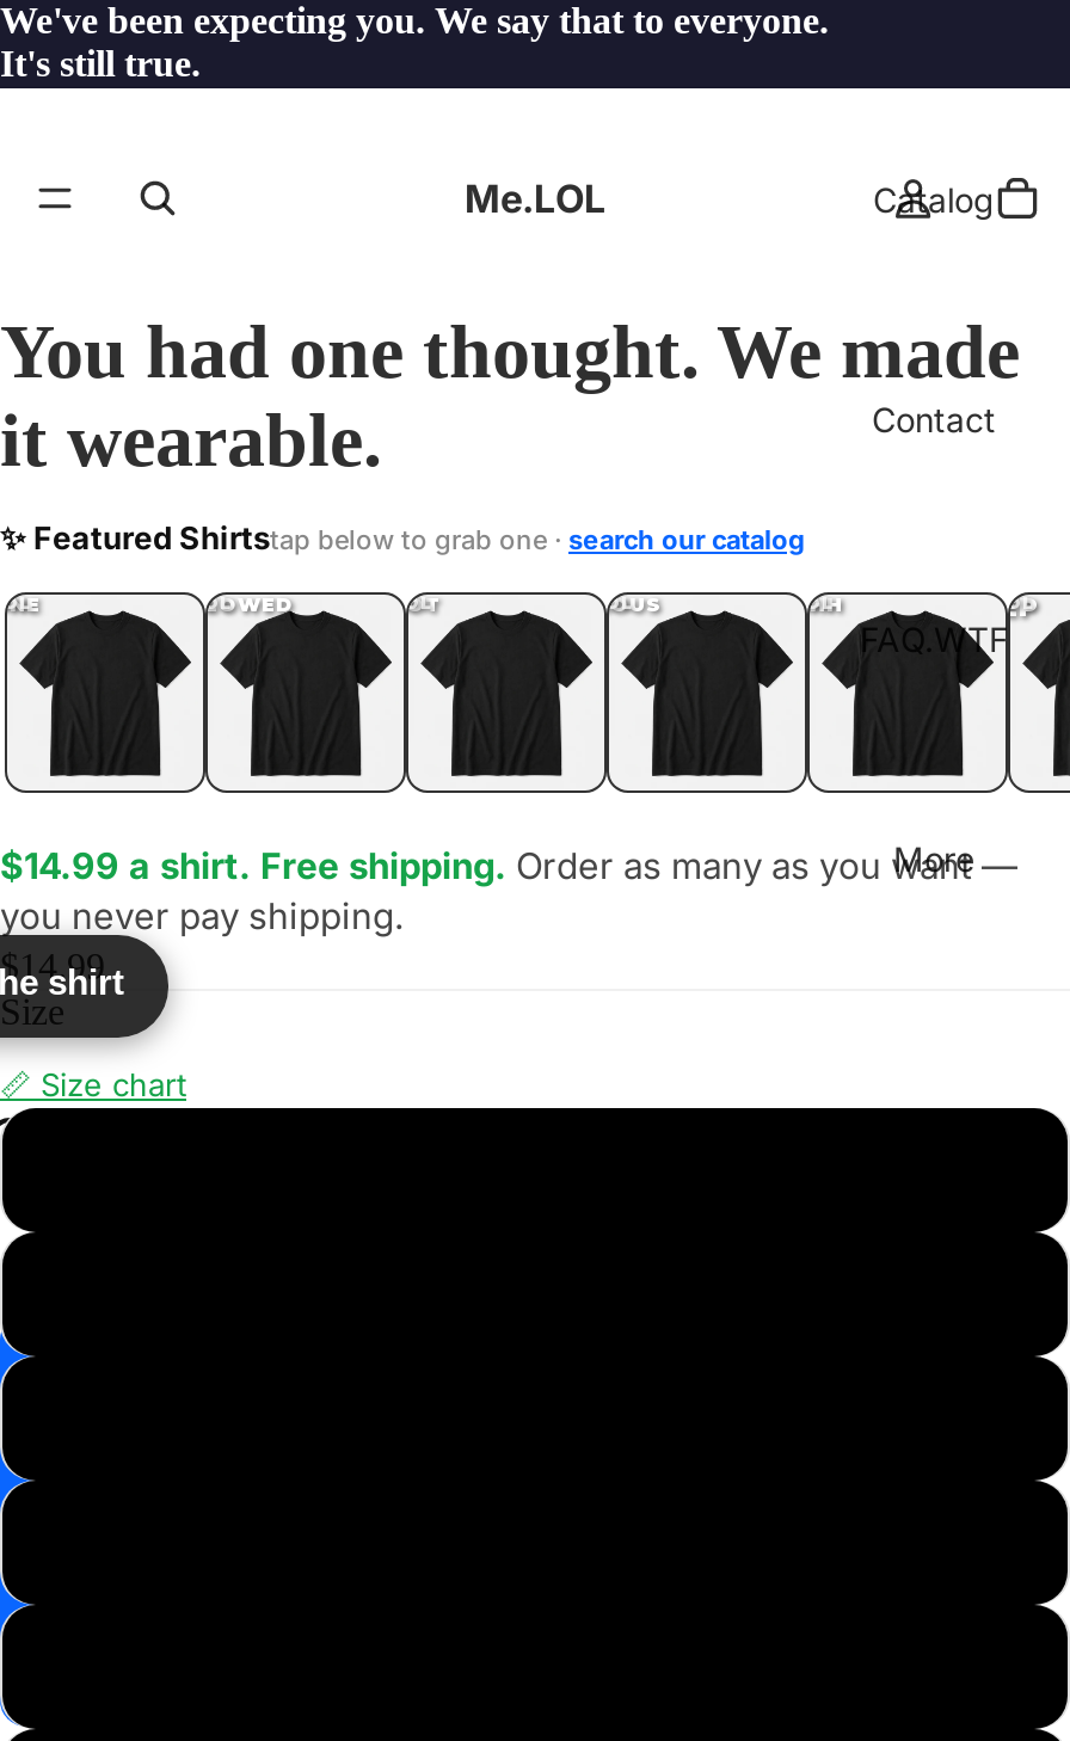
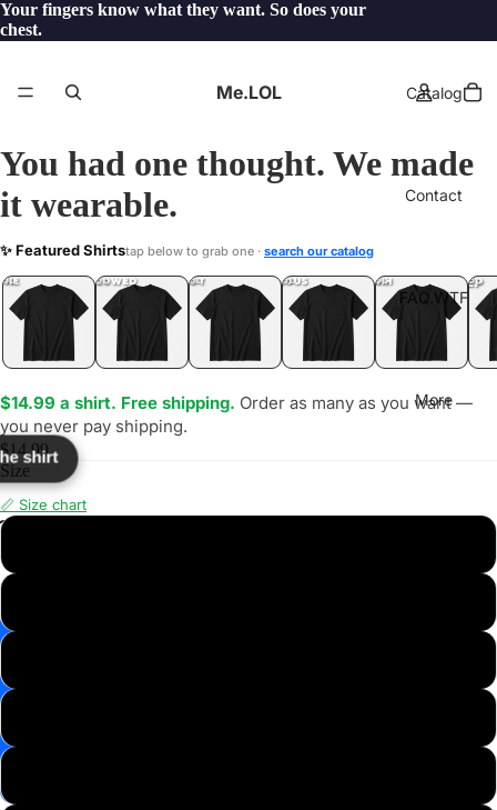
- We've been expecting you. We say that to everyone.
- It's still true.
+ Your fingers know what they want. So does your
+ chest.
